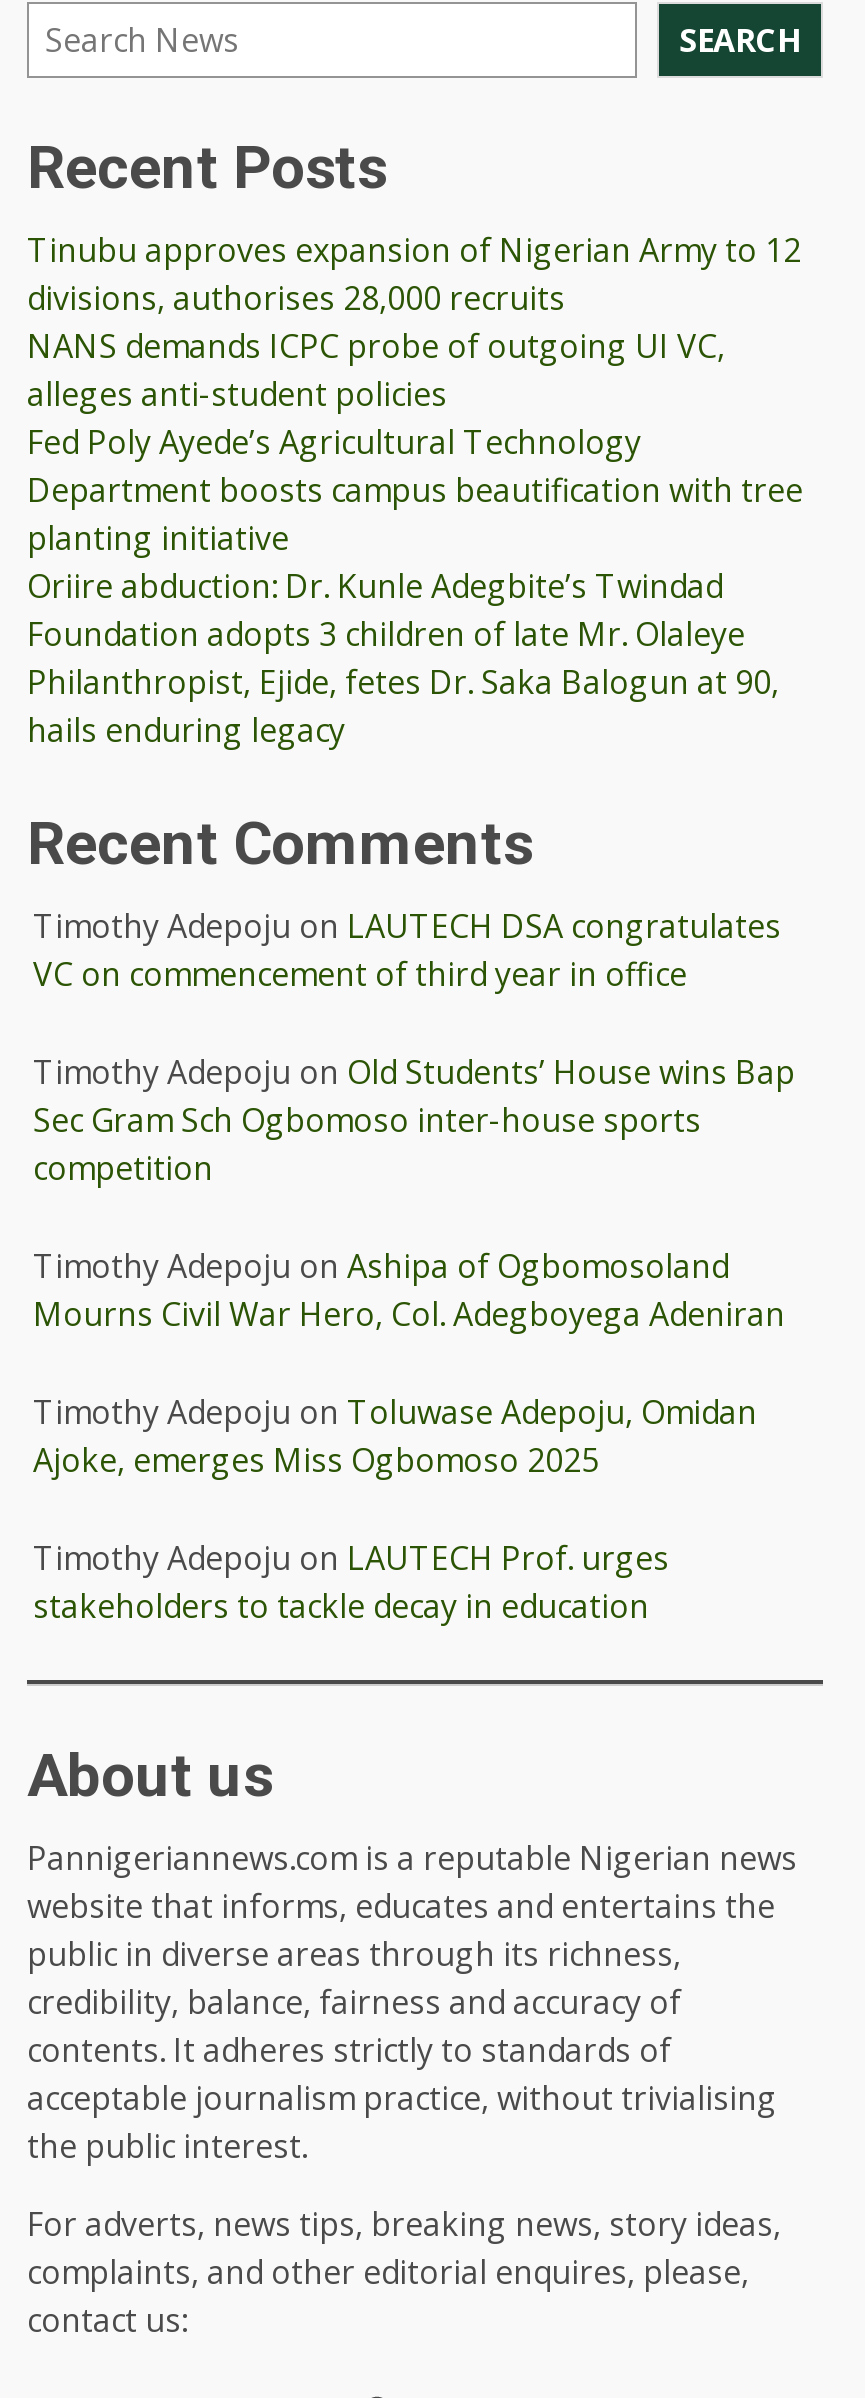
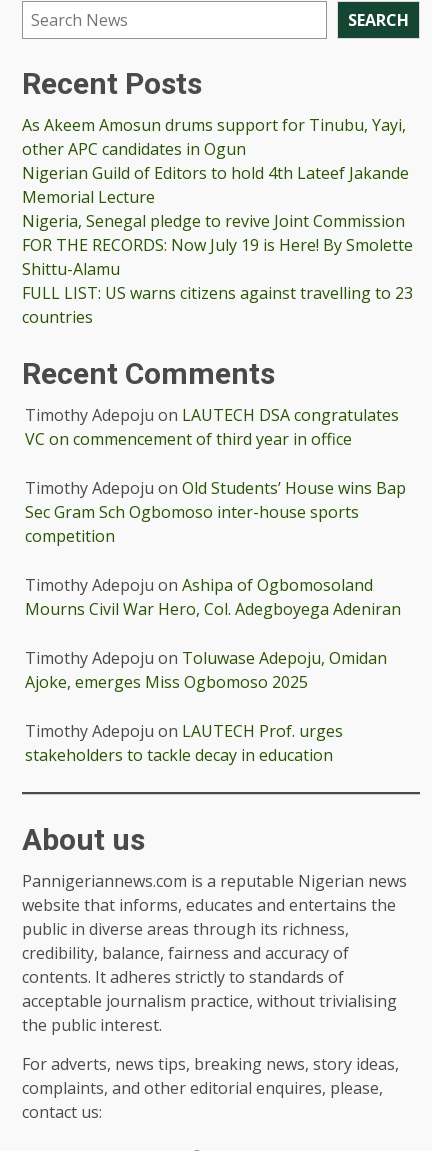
- Tinubu approves expansion of Nigerian Army to 12
- divisions, authorises 28,000 recruits
- NANS demands ICPC probe of outgoing UI VC,
- alleges anti-student policies
- Fed Poly Ayede’s Agricultural Technology
- Department boosts campus beautification with tree
- planting initiative
- Oriire abduction: Dr. Kunle Adegbite’s Twindad
- Foundation adopts 3 children of late Mr. Olaleye
- Philanthropist, Ejide, fetes Dr. Saka Balogun at 90,
- hails enduring legacy
+ As Akeem Amosun drums support for Tinubu, Yayi,
+ other APC candidates in Ogun
+ Nigerian Guild of Editors to hold 4th Lateef Jakande
+ Memorial Lecture
+ Nigeria, Senegal pledge to revive Joint Commission
+ FOR THE RECORDS: Now July 19 is Here! By Smolette
+ Shittu-Alamu
+ FULL LIST: US warns citizens against travelling to 23
+ countries
